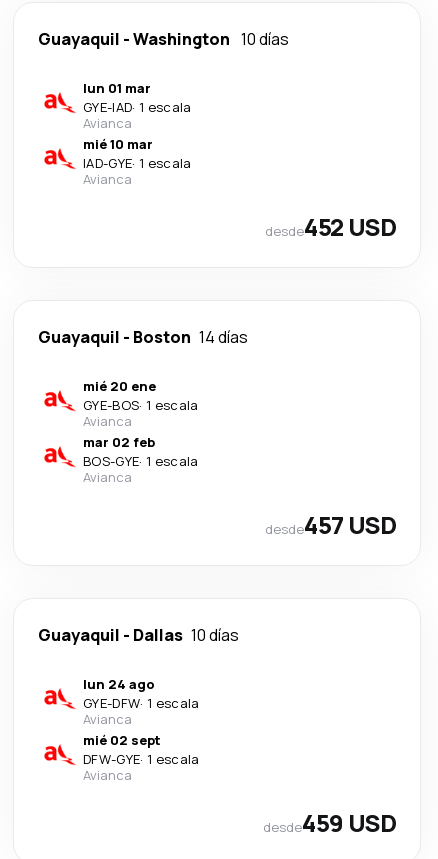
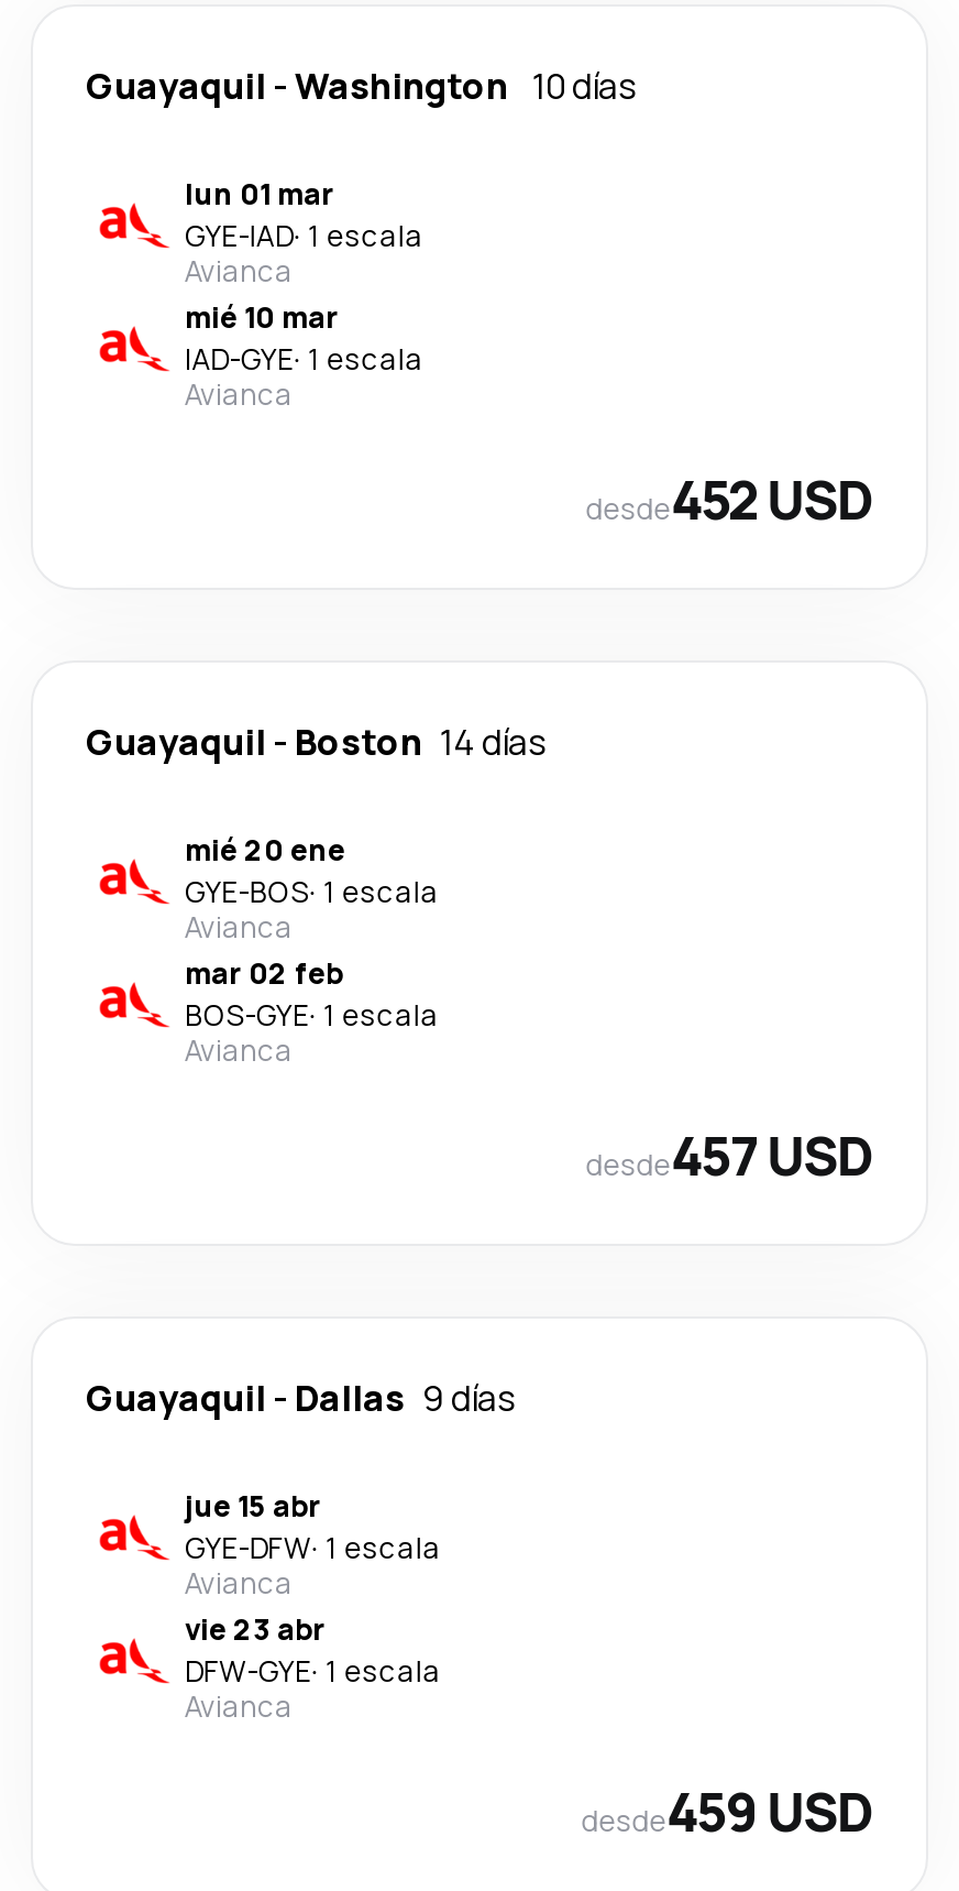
- Guayaquil - Dallas 10 días
+ Guayaquil - Dallas 9 días

- lun 24 ago
+ jue 15 abr

- mié 02 sept
+ vie 23 abr
